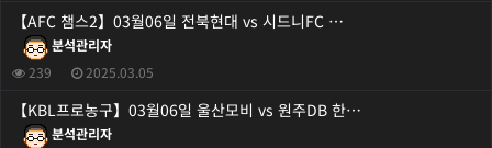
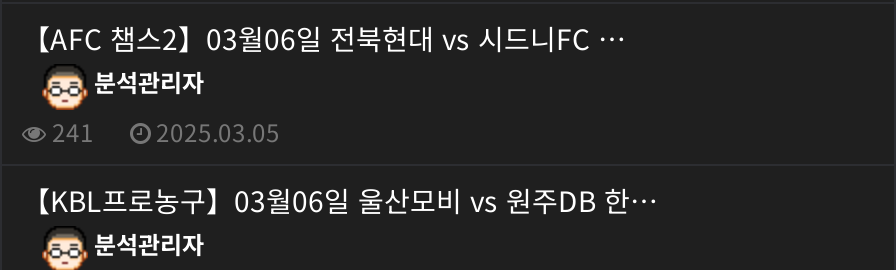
- 239 2025.03.05
+ 241 2025.03.05
